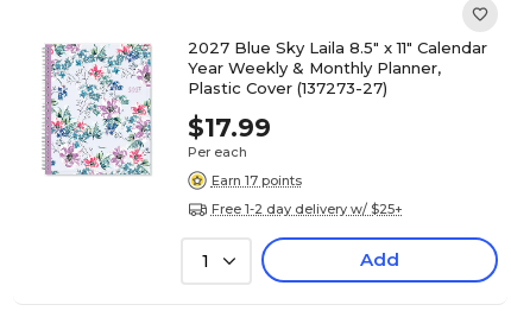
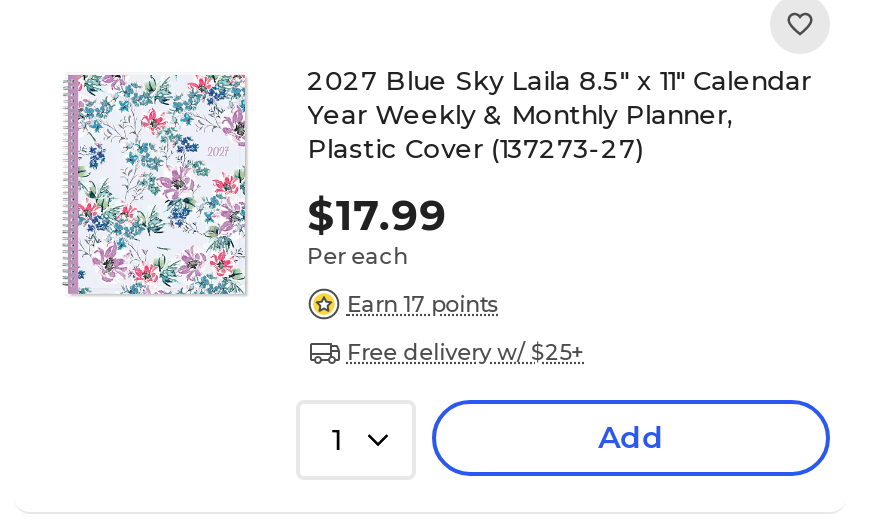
- Free 1-2 day delivery w/ $25+
+ Free delivery w/ $25+
